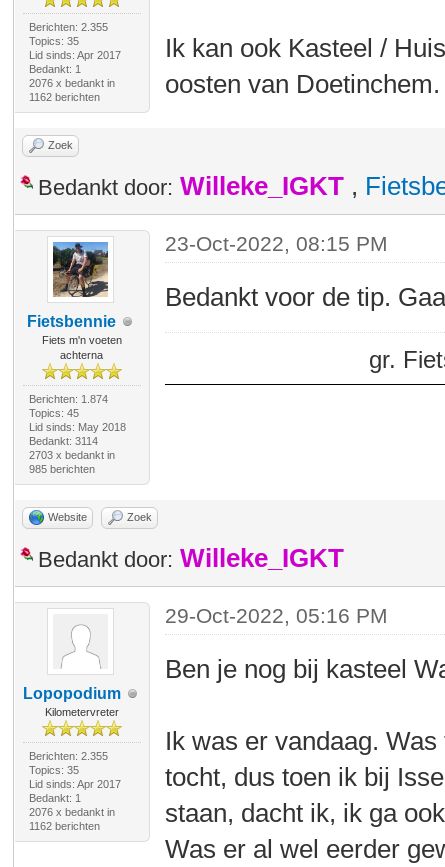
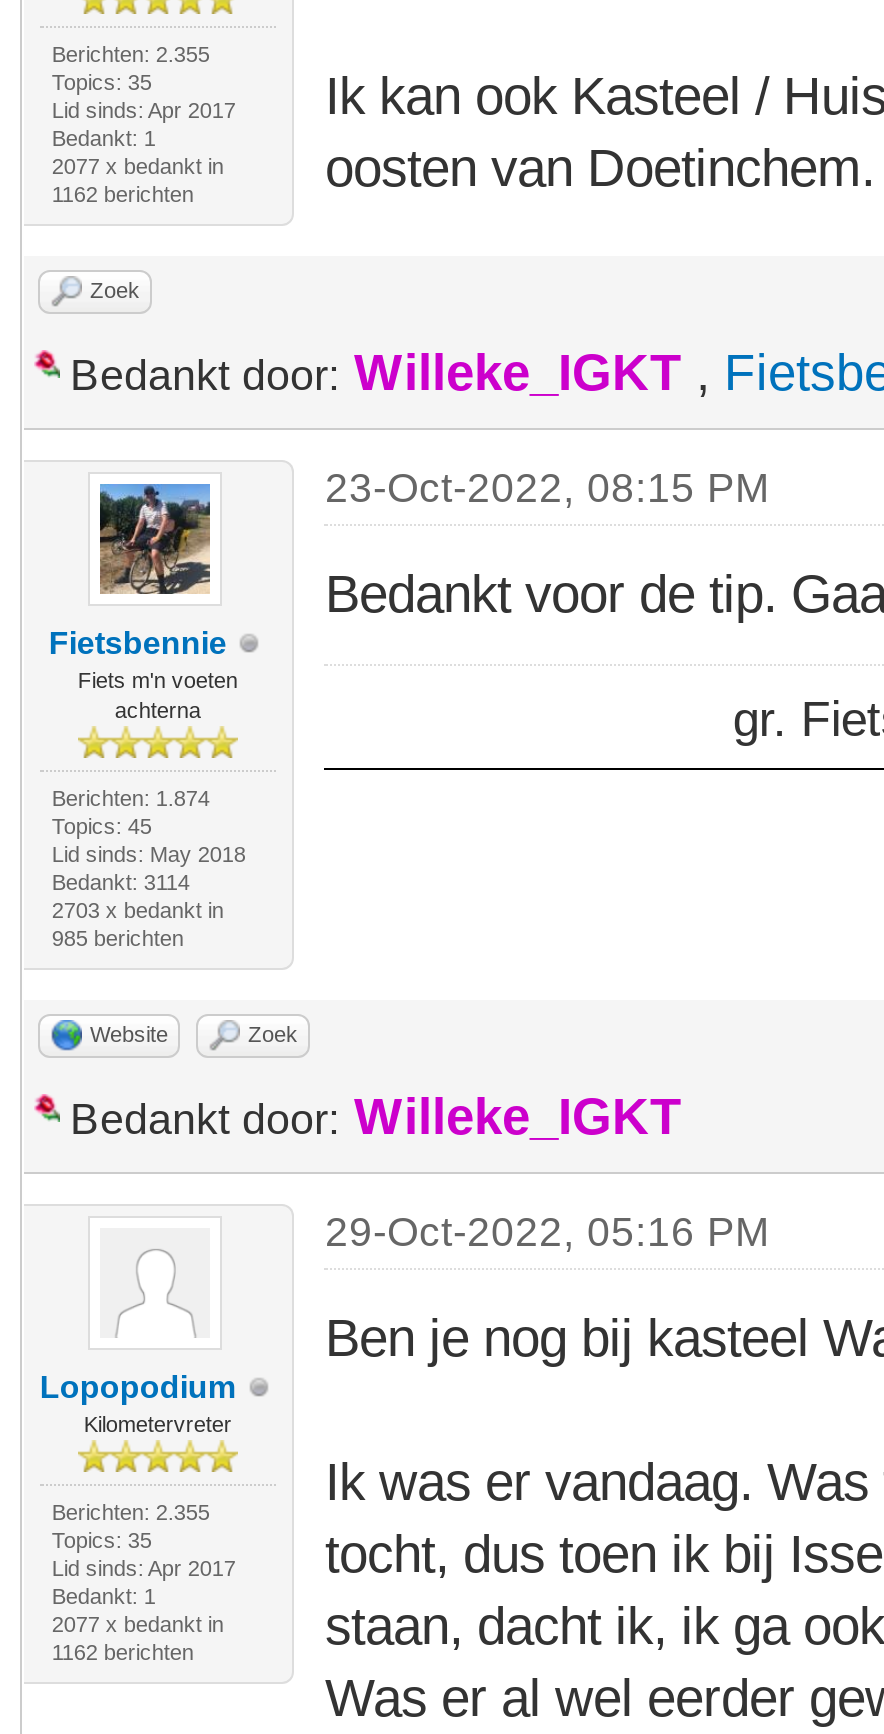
- 2076 x bedankt in
+ 2077 x bedankt in

- 2076 x bedankt in
+ 2077 x bedankt in
